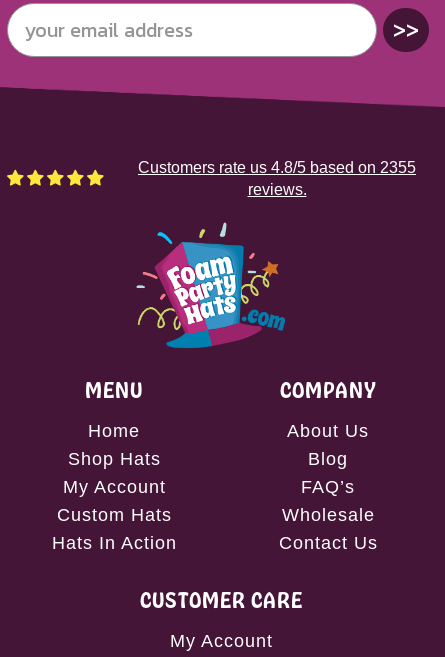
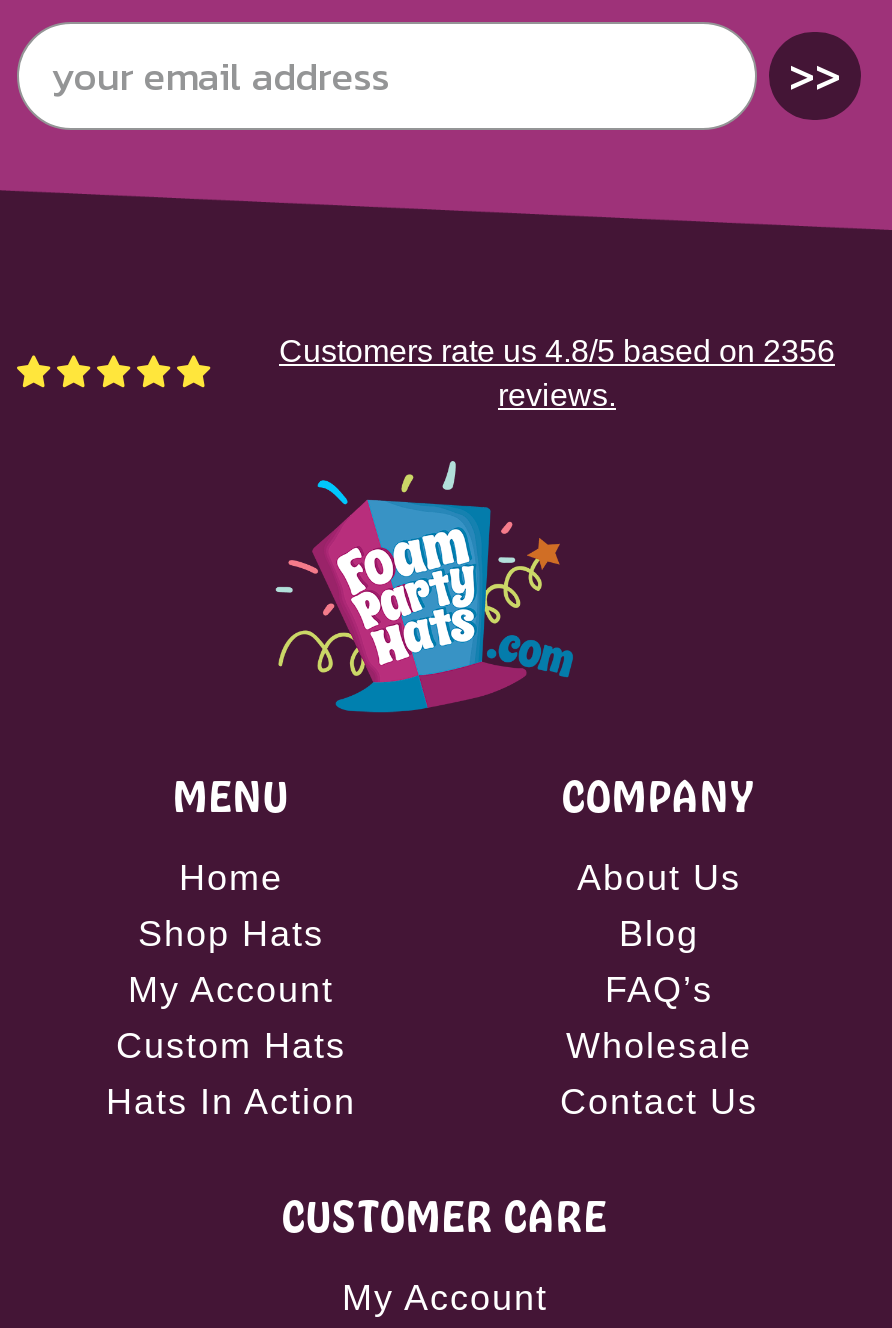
- Customers rate us 4.8/5 based on 2355
+ Customers rate us 4.8/5 based on 2356
